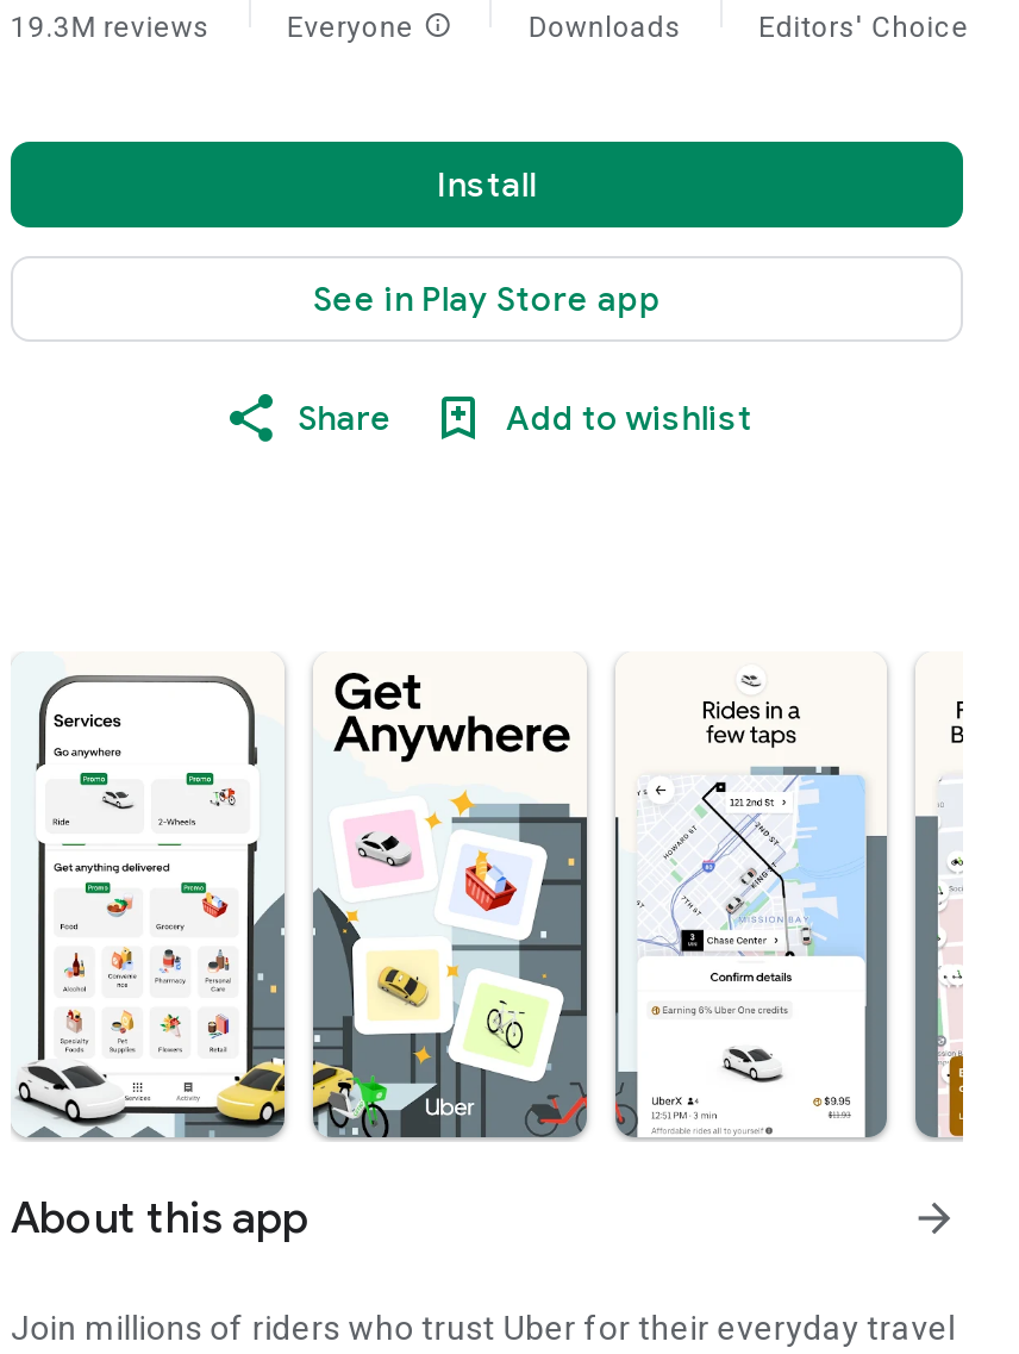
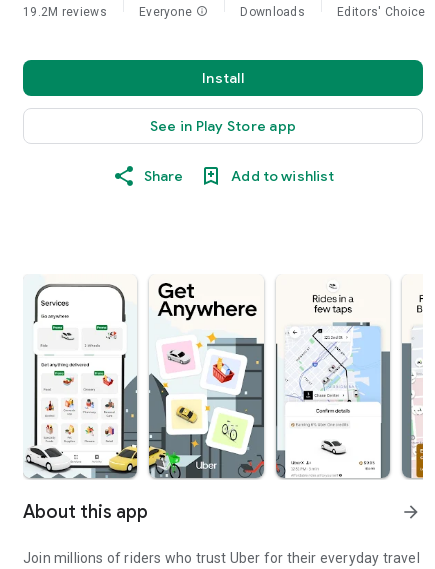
- 19.3M reviews
+ 19.2M reviews
